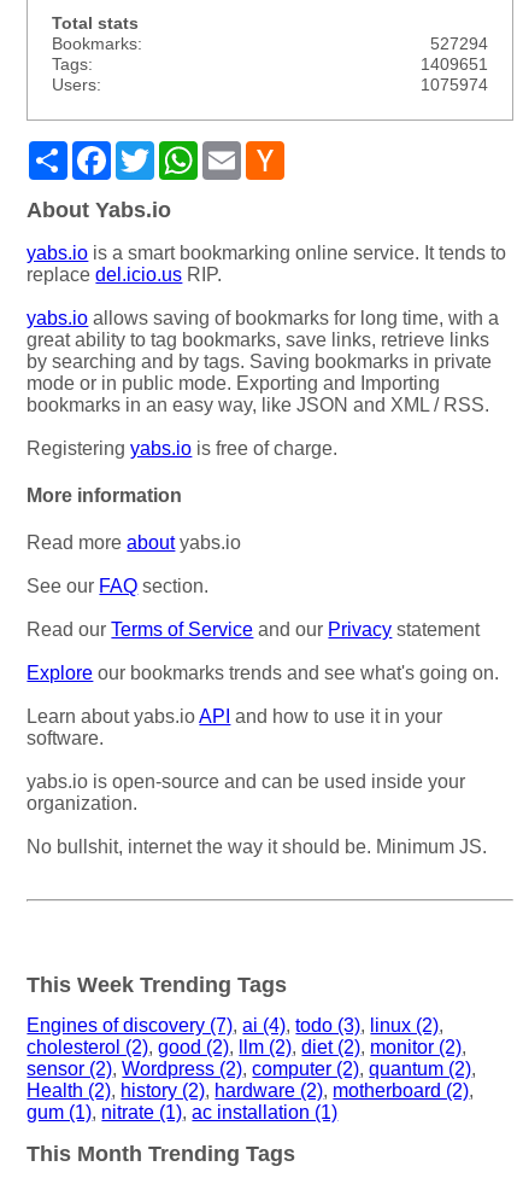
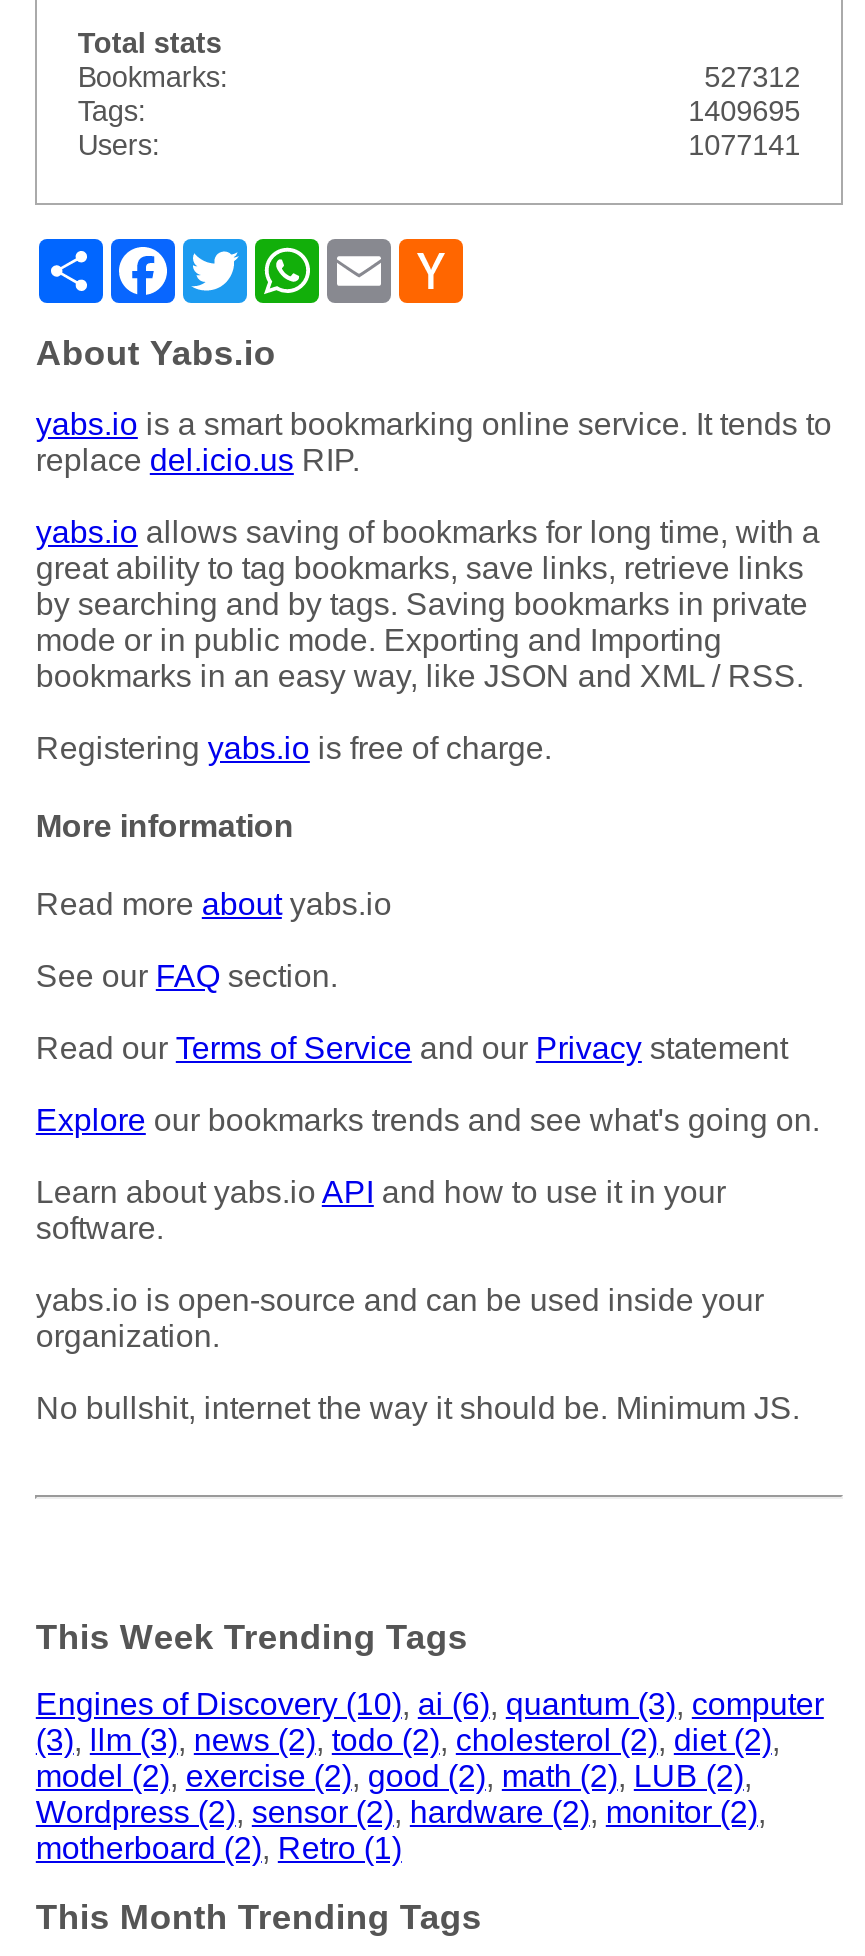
- 527294
+ 527312

- 1409651
+ 1409695

- 1075974
+ 1077141

- Engines of discovery (7), ai (4), todo (3), linux (2),
- cholesterol (2), good (2), llm (2), diet (2), monitor (2),
- sensor (2), Wordpress (2), computer (2), quantum (2),
- Health (2), history (2), hardware (2), motherboard (2),
- gum (1), nitrate (1), ac installation (1)
+ Engines of Discovery (10), ai (6), quantum (3), computer
+ (3),llm (3), news (2),todo (2), cholesterol (2), diet (2),
+ model (2), exercise (2), good (2), math (2), LUB (2),
+ Wordpress (2), sensor (2), hardware (2), monitor (2),
+ motherboard (2), Retro (1)
